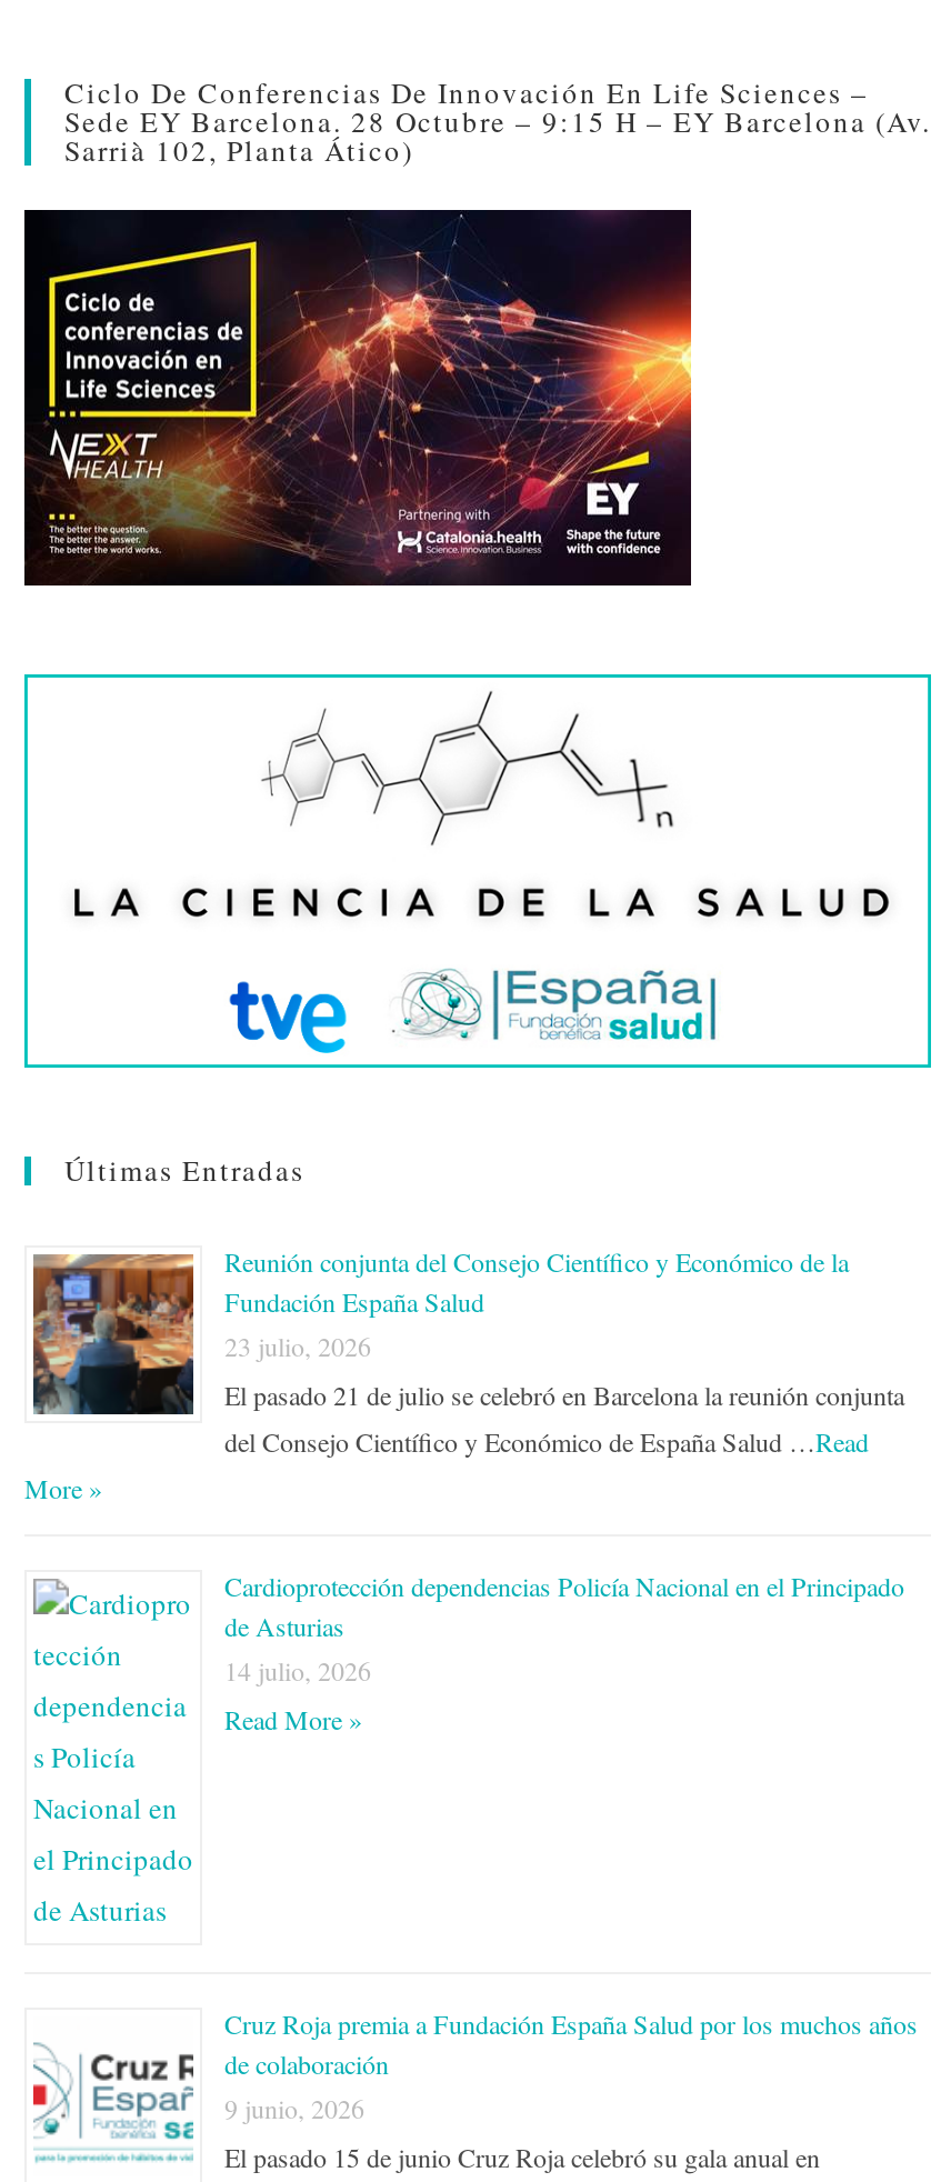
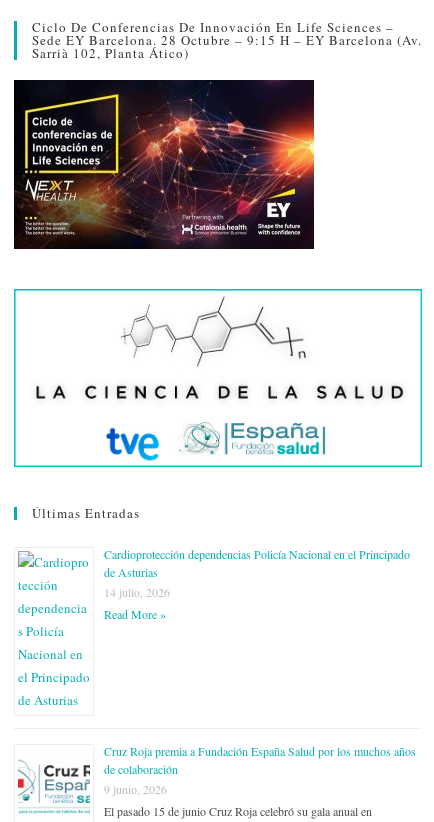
- [image]
- Reunión conjunta del Consejo Científico y Económico de la
- Fundación España Salud
- 23 julio, 2026
- El pasado 21 de julio se celebró en Barcelona la reunión conjunta
- del Consejo Científico y Económico de España Salud … Read
- More »
